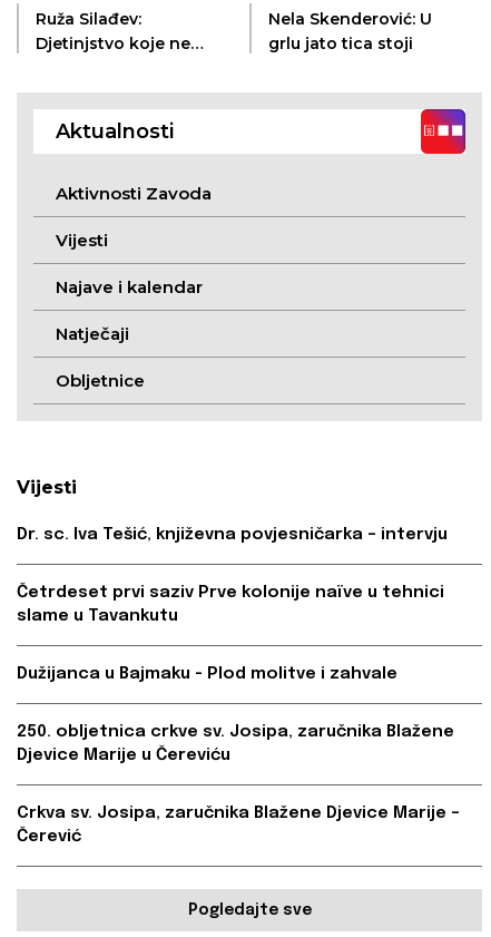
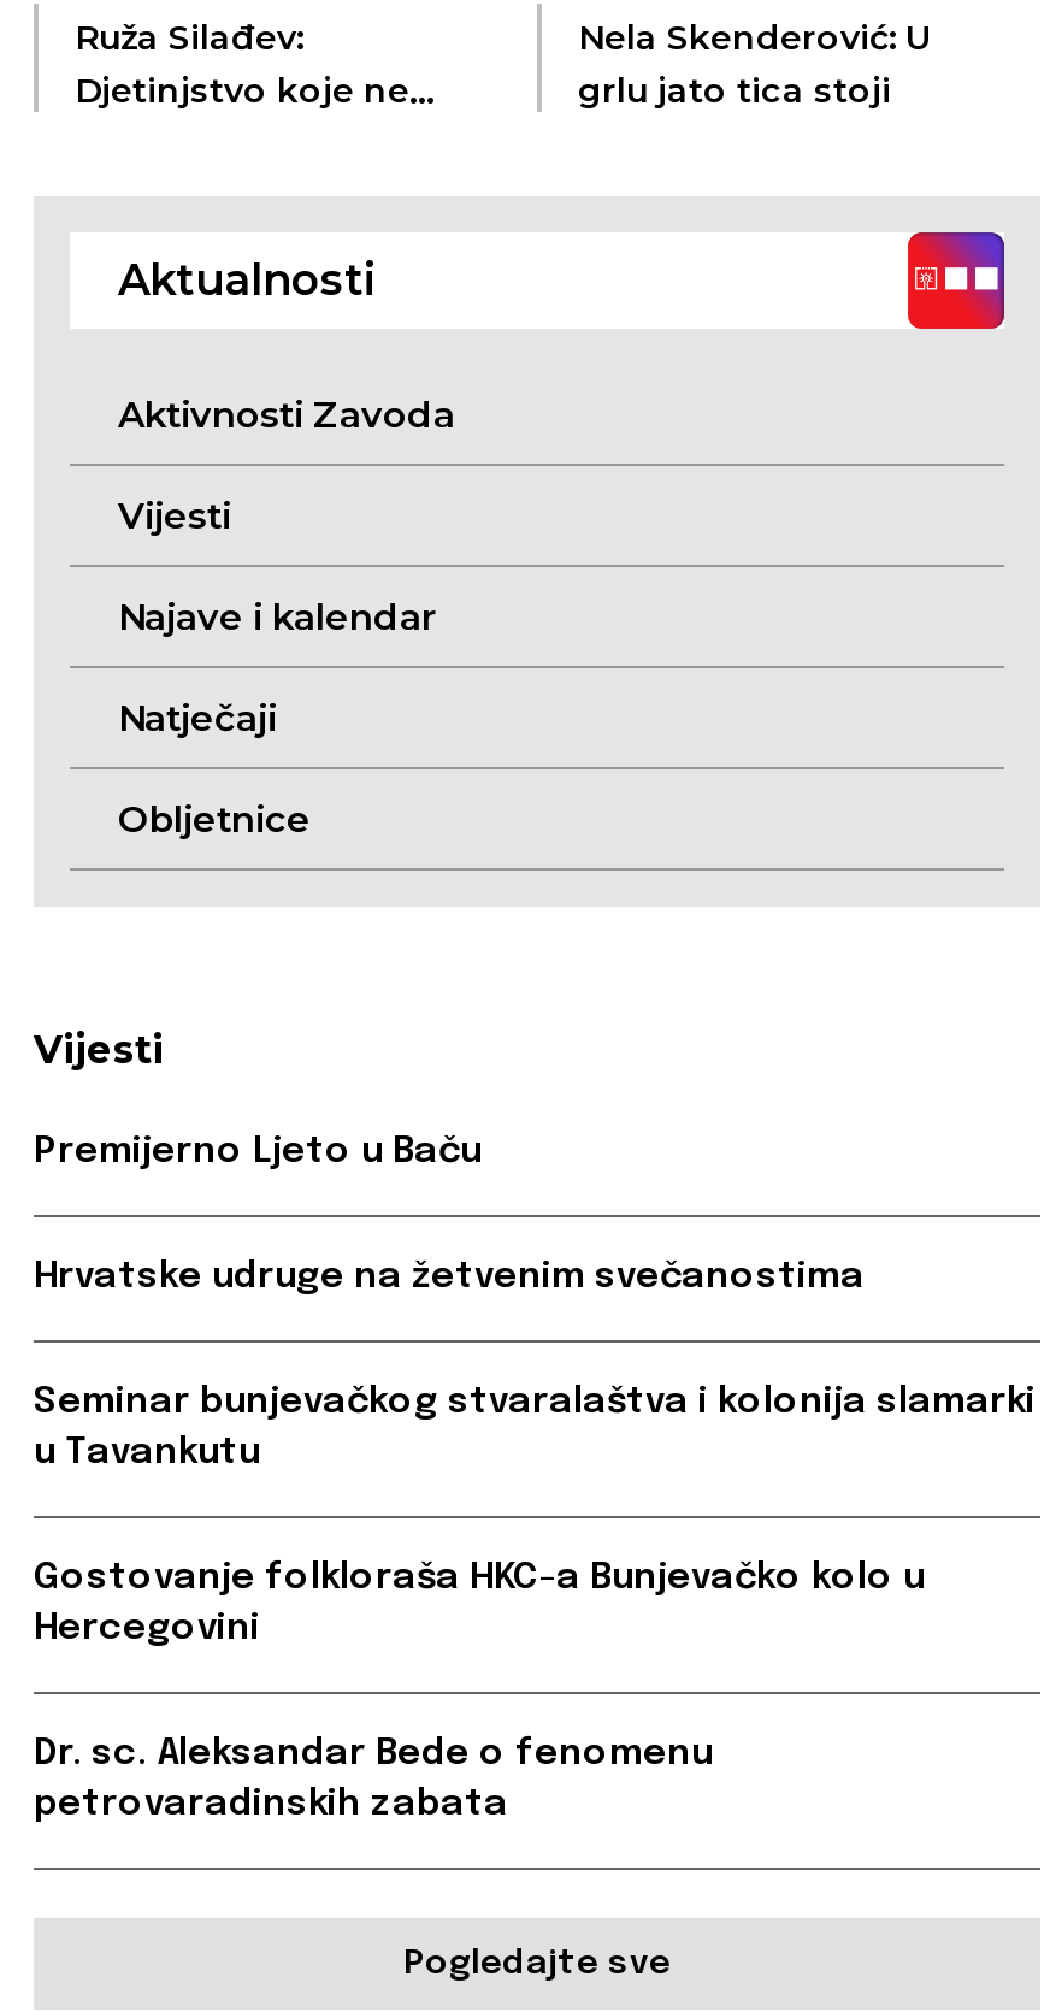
- Dr. sc. Iva Tešić, književna povjesničarka – intervju
+ Premijerno Ljeto u Baču

- Četrdeset prvi saziv Prve kolonije naïve u tehnici
- slame u Tavankutu
+ Hrvatske udruge na žetvenim svečanostima

- Dužijanca u Bajmaku - Plod molitve i zahvale
+ Seminar bunjevačkog stvaralaštva i kolonija slamarki
+ u Tavankutu

- 250. obljetnica crkve sv. Josipa, zaručnika Blažene
- Djevice Marije u Čereviću
+ Gostovanje folkloraša HKC-a Bunjevačko kolo u
+ Hercegovini

- Crkva sv. Josipa, zaručnika Blažene Djevice Marije –
- Čerević
+ Dr. sc. Aleksandar Bede o fenomenu
+ petrovaradinskih zabata
